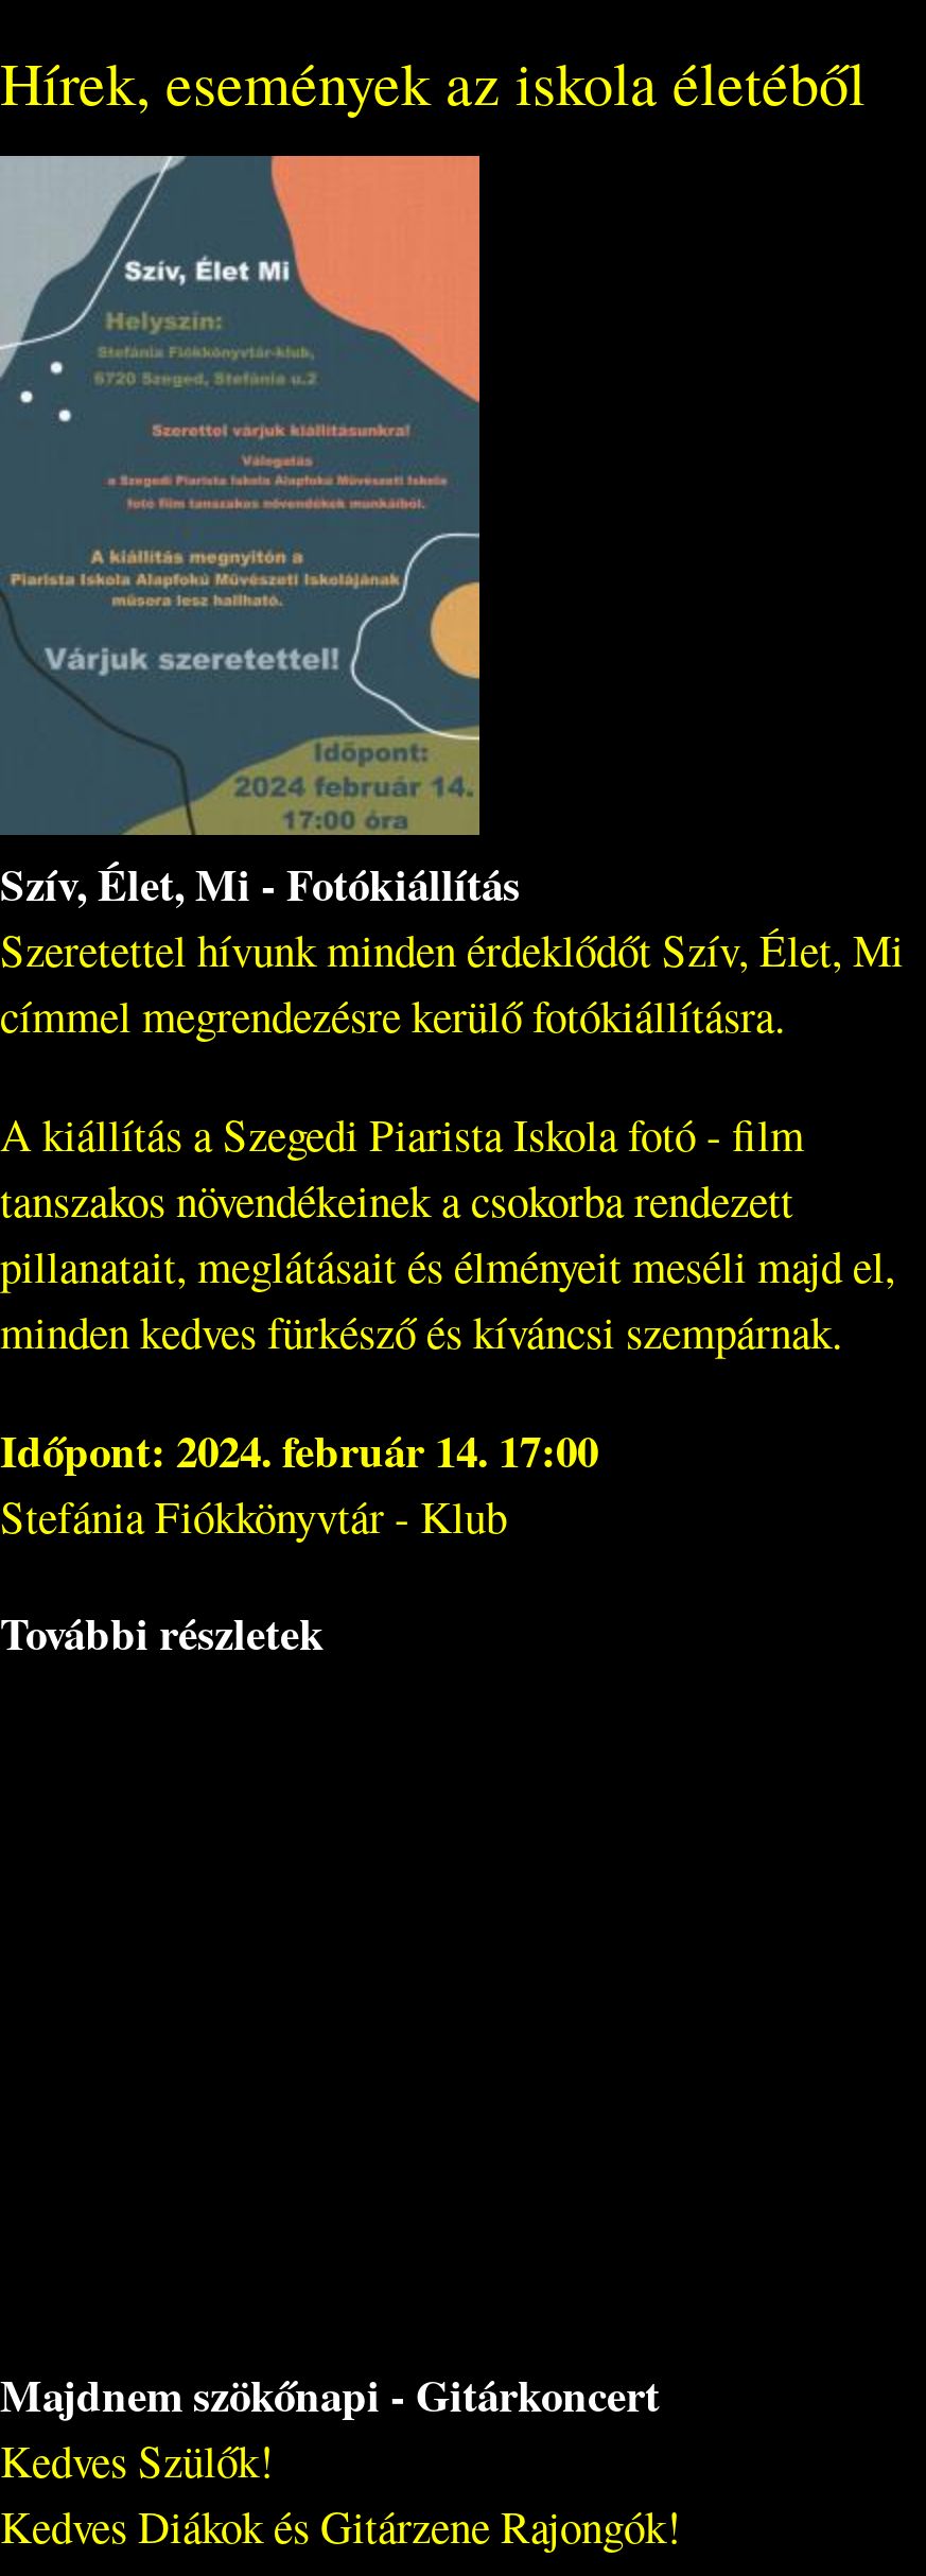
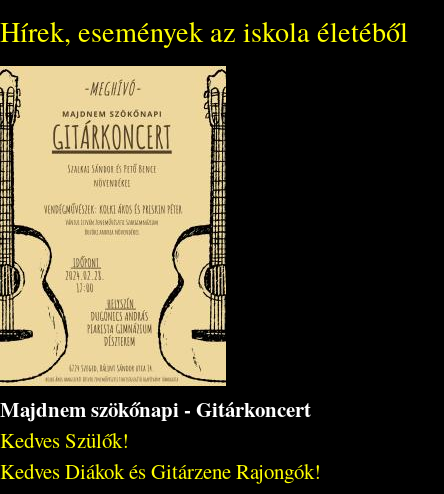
- [image]
+ [image]

- Szív, Élet, Mi - Fotókiállítás
- Szeretettel hívunk minden érdeklődőt Szív, Élet, Mi
- címmel megrendezésre kerülő fotókiállításra.
- A kiállítás a Szegedi Piarista Iskola fotó - film
- tanszakos növendékeinek a csokorba rendezett
- pillanatait, meglátásait és élményeit meséli majd el,
- minden kedves fürkésző és kíváncsi szempárnak.
- Időpont: 2024. február 14. 17:00
- Stefánia Fiókkönyvtár - Klub
- További részletek
